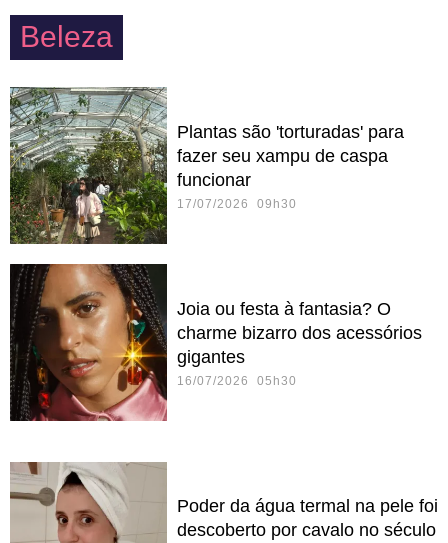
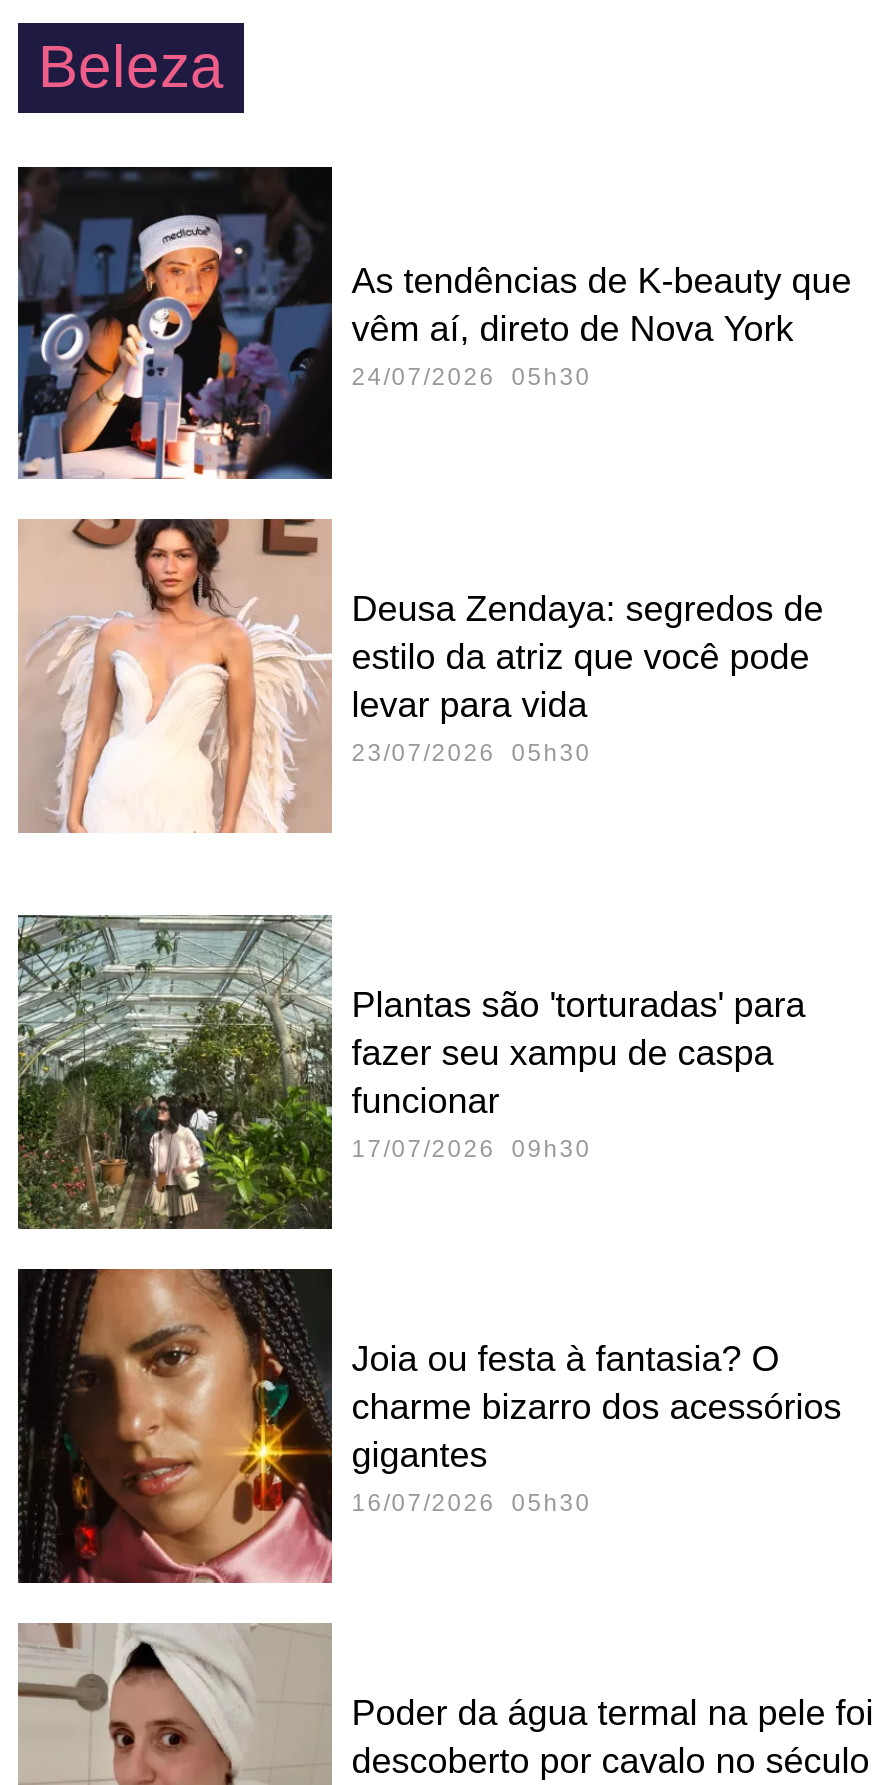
+ [image]
+ As tendências de K-beauty que
+ vêm aí, direto de Nova York
+ 24/07/2026 05h30

+ [image]
+ Deusa Zendaya: segredos de
+ estilo da atriz que você pode
+ levar para vida
+ 23/07/2026 05h30

moved down: [image] | Plantas são 'torturadas' para | fazer seu xampu de caspa | ... | gigantes | 16/07/2026 05h30
